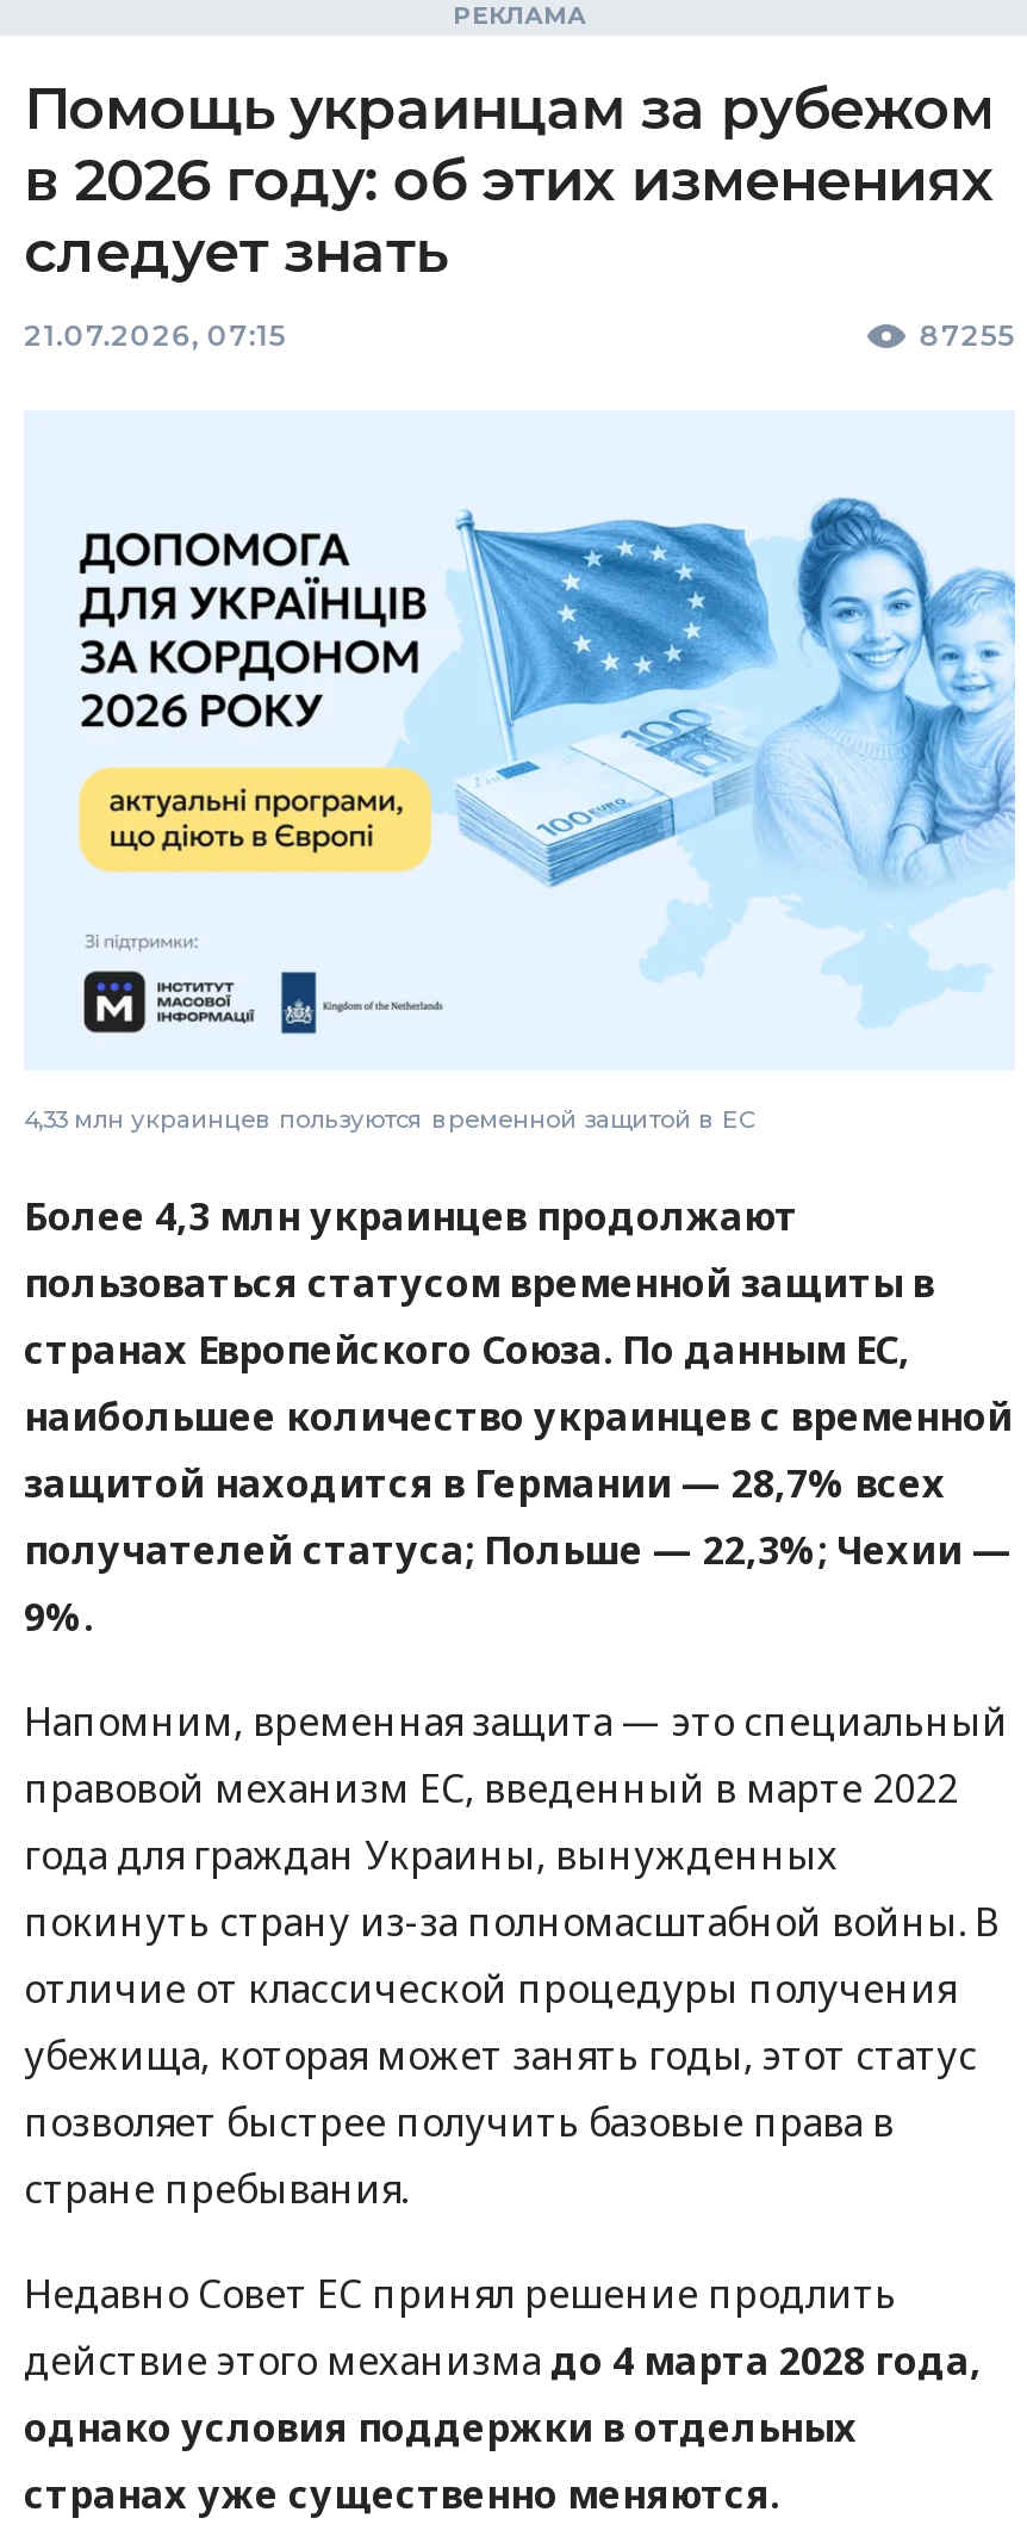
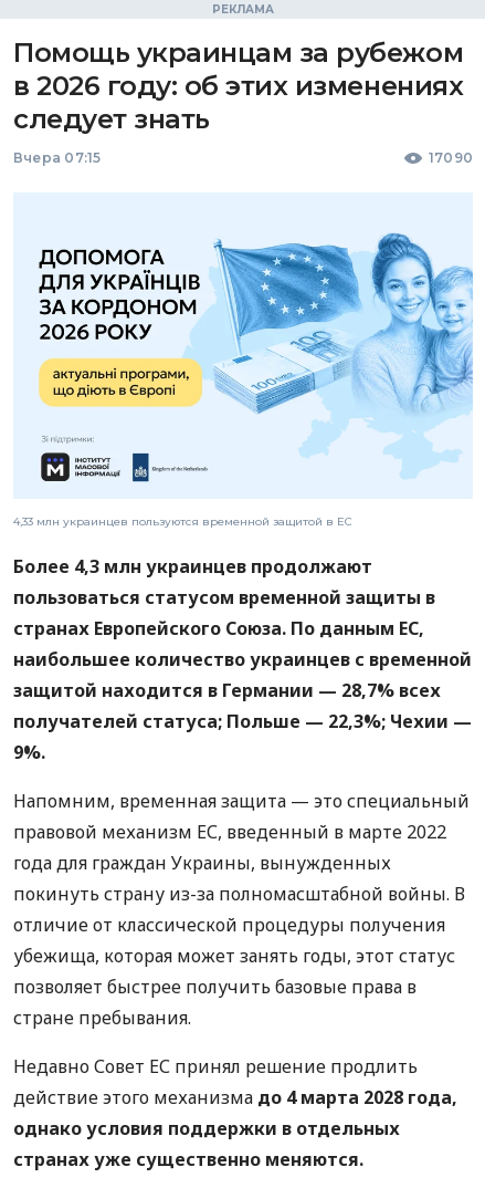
- 21.07.2026, 07:15
- 87255
+ Вчера 07:15
+ 17090
